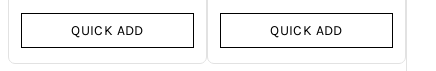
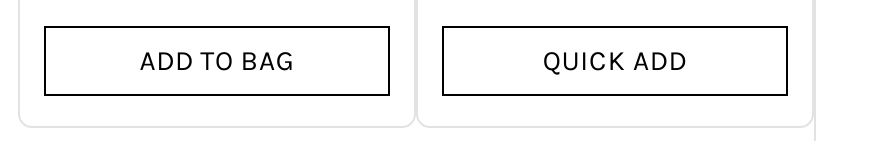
- QUICK ADD
+ ADD TO BAG
